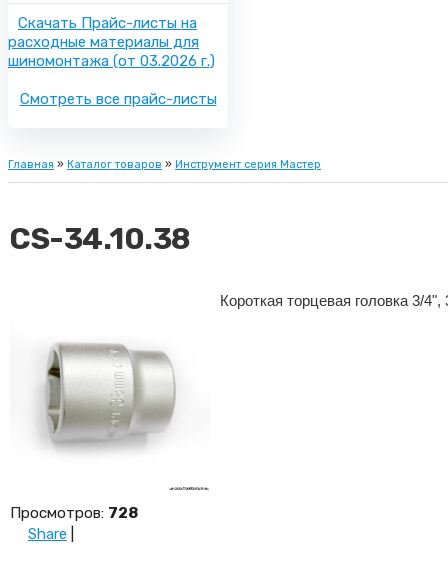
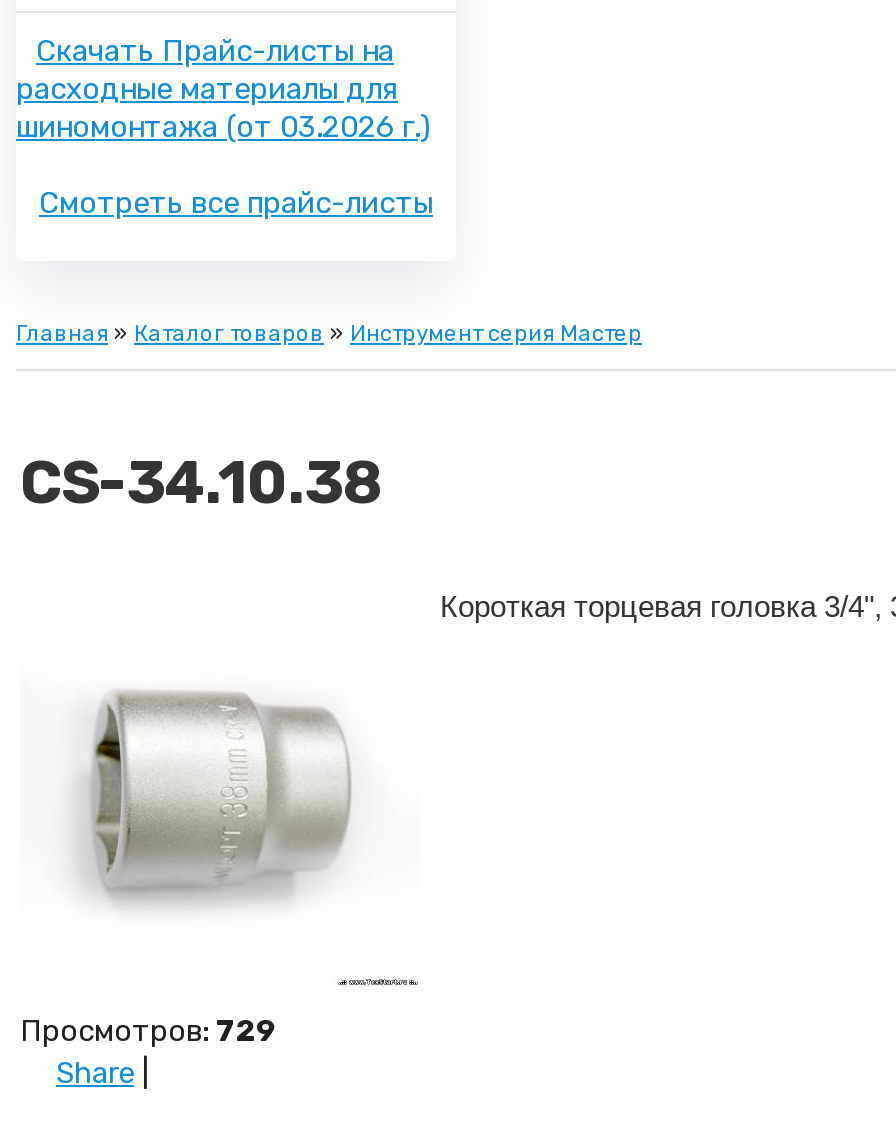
- Просмотров: 728
+ Просмотров: 729
